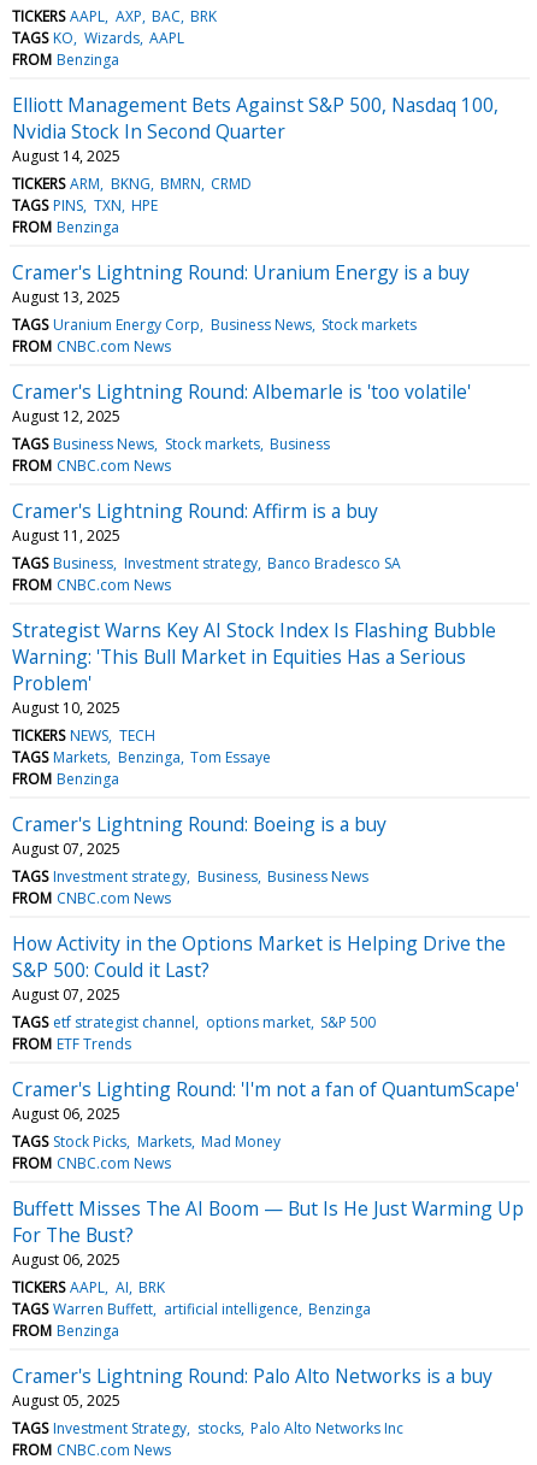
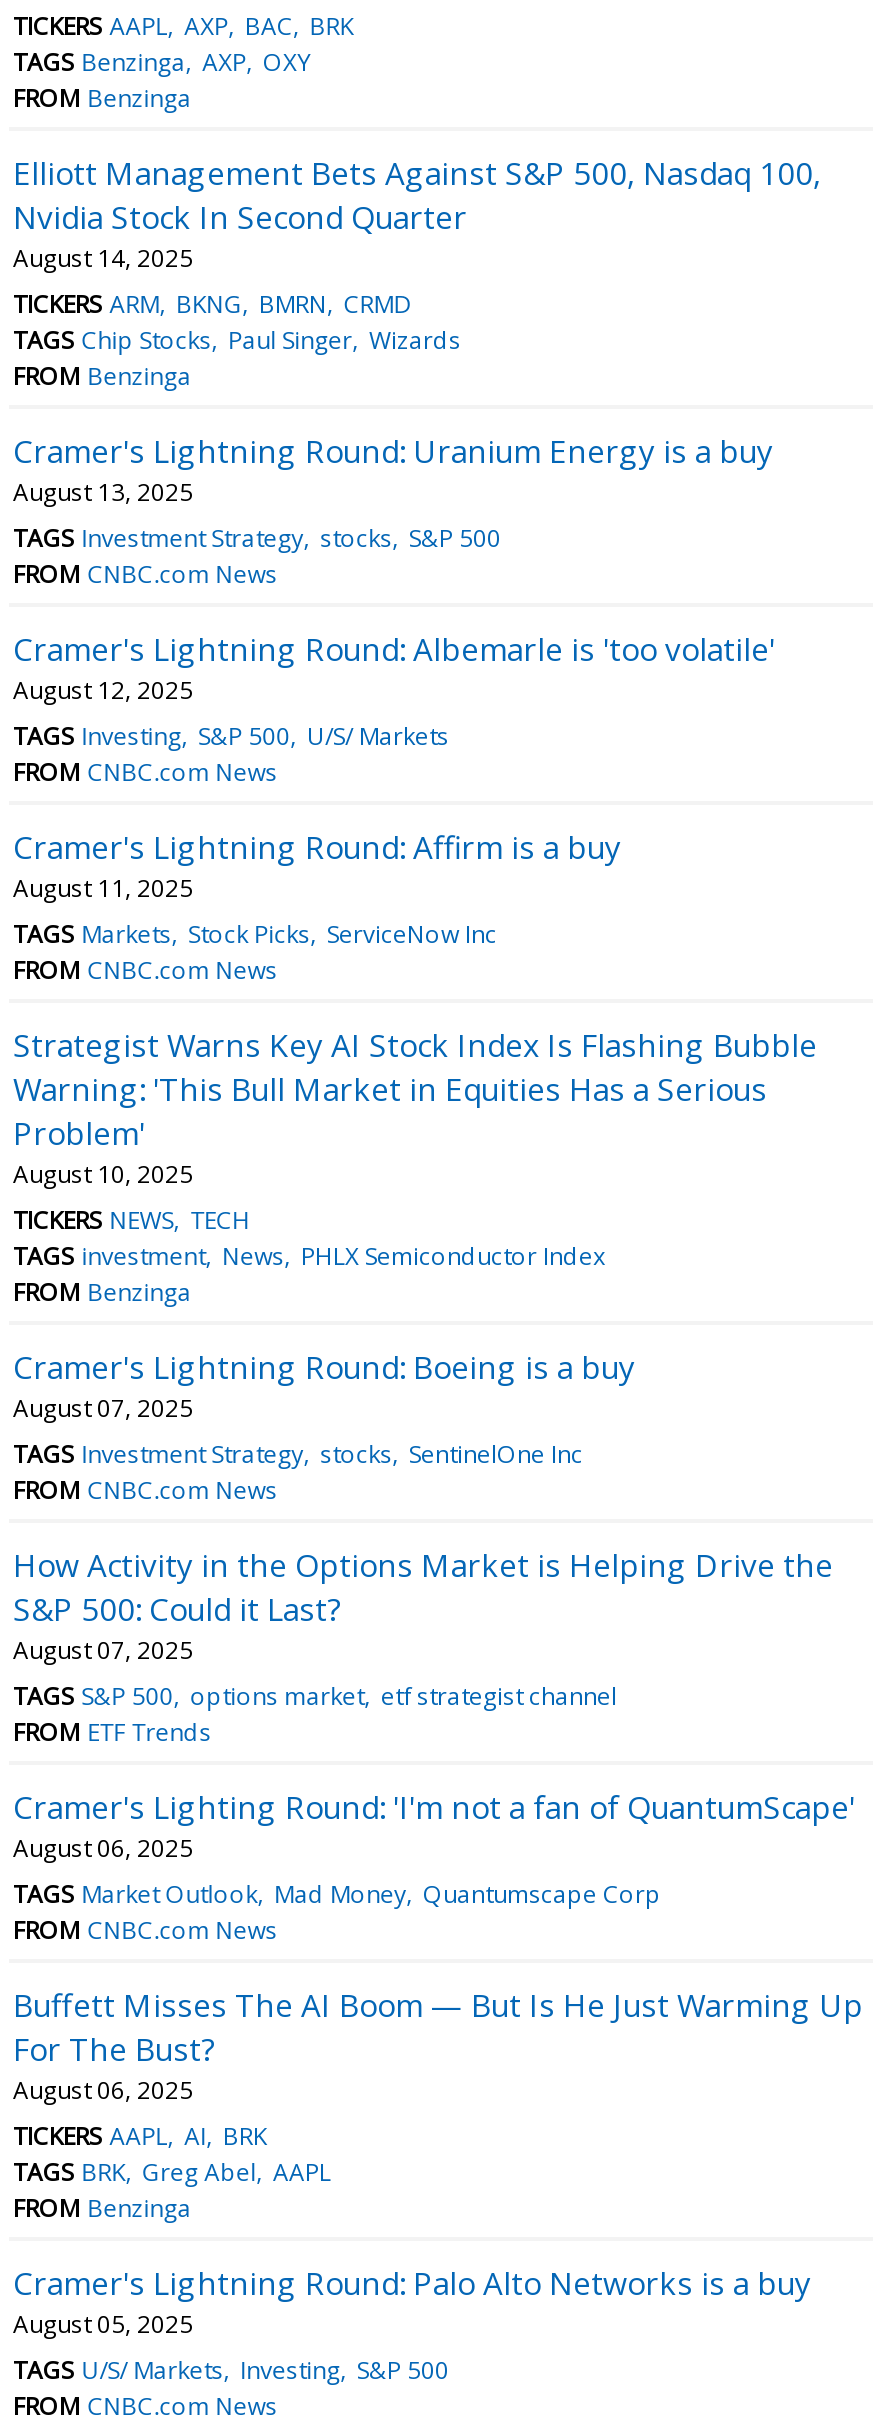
- TAGS KO Wizards AAPL
+ TAGS Benzinga AXP OXY

- TAGS PINS TXN HPE
+ TAGS Chip Stocks Paul Singer Wizards

- TAGS Uranium Energy Corp Business News Stock markets
+ TAGS Investment Strategy stocks S&P 500

- TAGS Business News Stock markets Business
+ TAGS Investing S&P 500 U/S/ Markets

- TAGS Business Investment strategy Banco Bradesco SA
+ TAGS Markets Stock Picks ServiceNow Inc

- TAGS Markets Benzinga Tom Essaye
+ TAGS investment News PHLX Semiconductor Index

- TAGS Investment strategy Business Business News
+ TAGS Investment Strategy stocks SentinelOne Inc

- TAGS etf strategist channel options market S&P 500
+ TAGS S&P 500 options market etf strategist channel

- TAGS Stock Picks Markets Mad Money
+ TAGS Market Outlook Mad Money Quantumscape Corp

- TAGS Warren Buffett artificial intelligence Benzinga
+ TAGS BRK Greg Abel AAPL

- TAGS Investment Strategy stocks Palo Alto Networks Inc
+ TAGS U/S/ Markets Investing S&P 500
